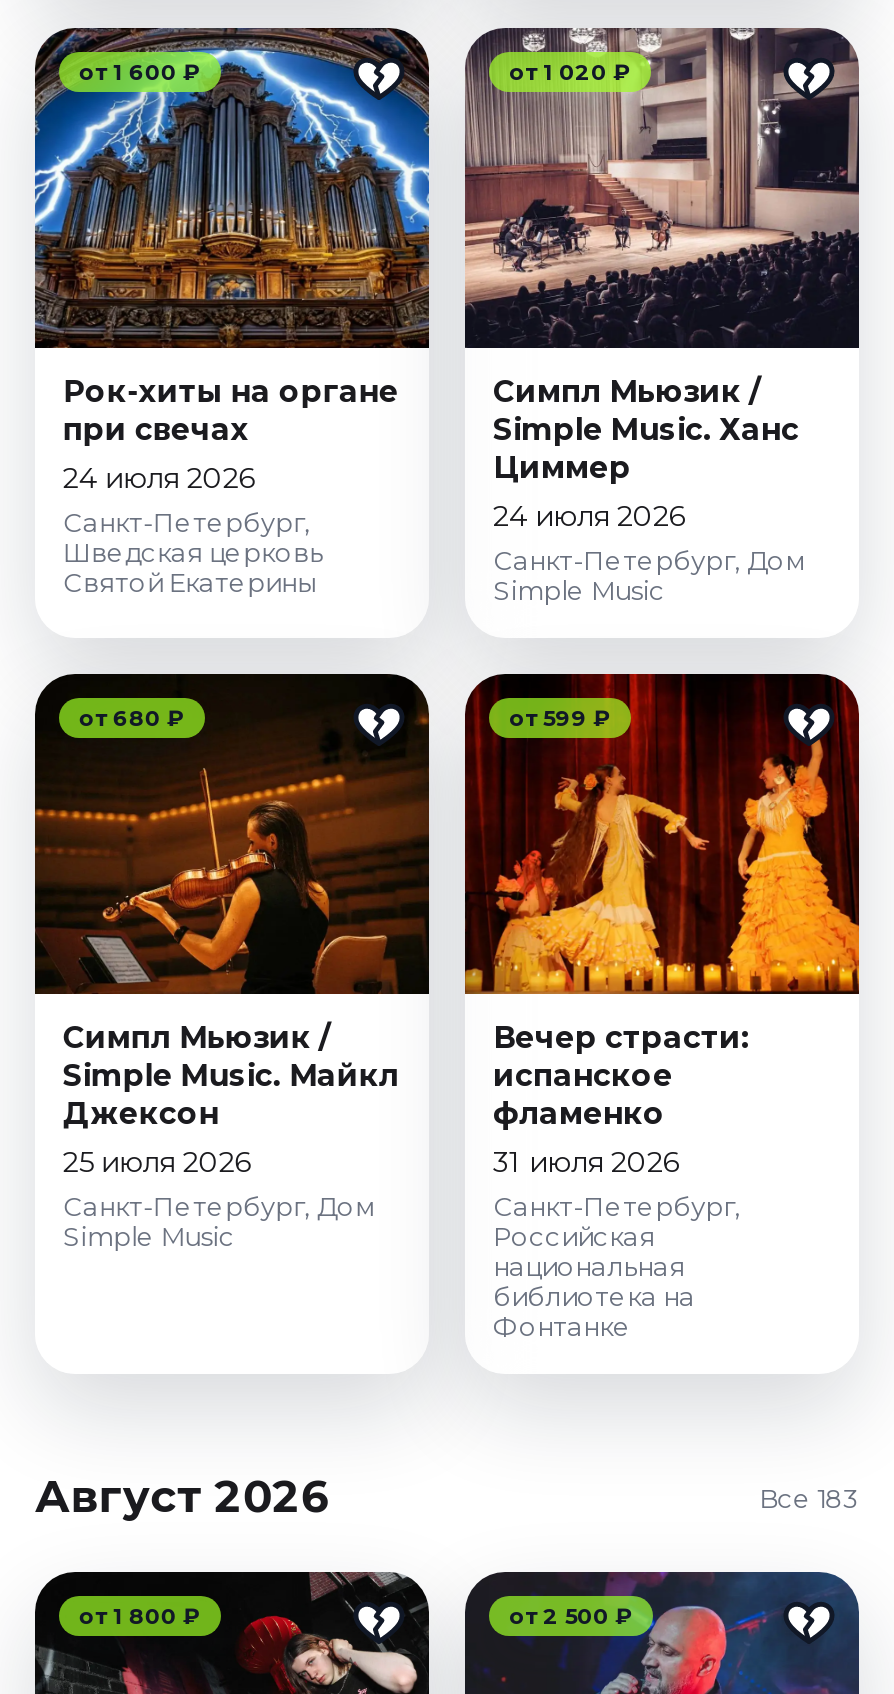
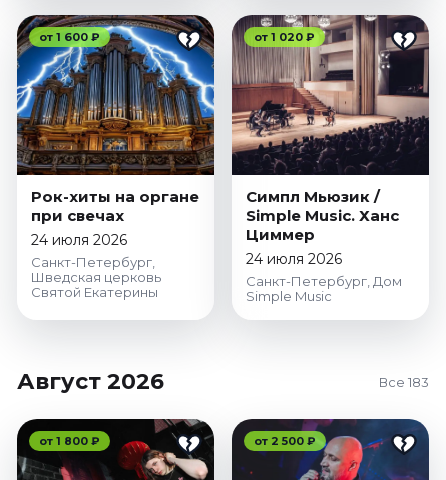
- [image]
- от 680 ₽

- [image]
- от 599 ₽

- Симпл Мьюзик /
- Simple Music. Майкл
- Джексон
- 25 июля 2026
- Санкт-Петербург, Дом
- Simple Music

- Вечер страсти:
- испанское
- фламенко
- 31 июля 2026
- Санкт-Петербург,
- Российская
- национальная
- библиотека на
- Фонтанке
